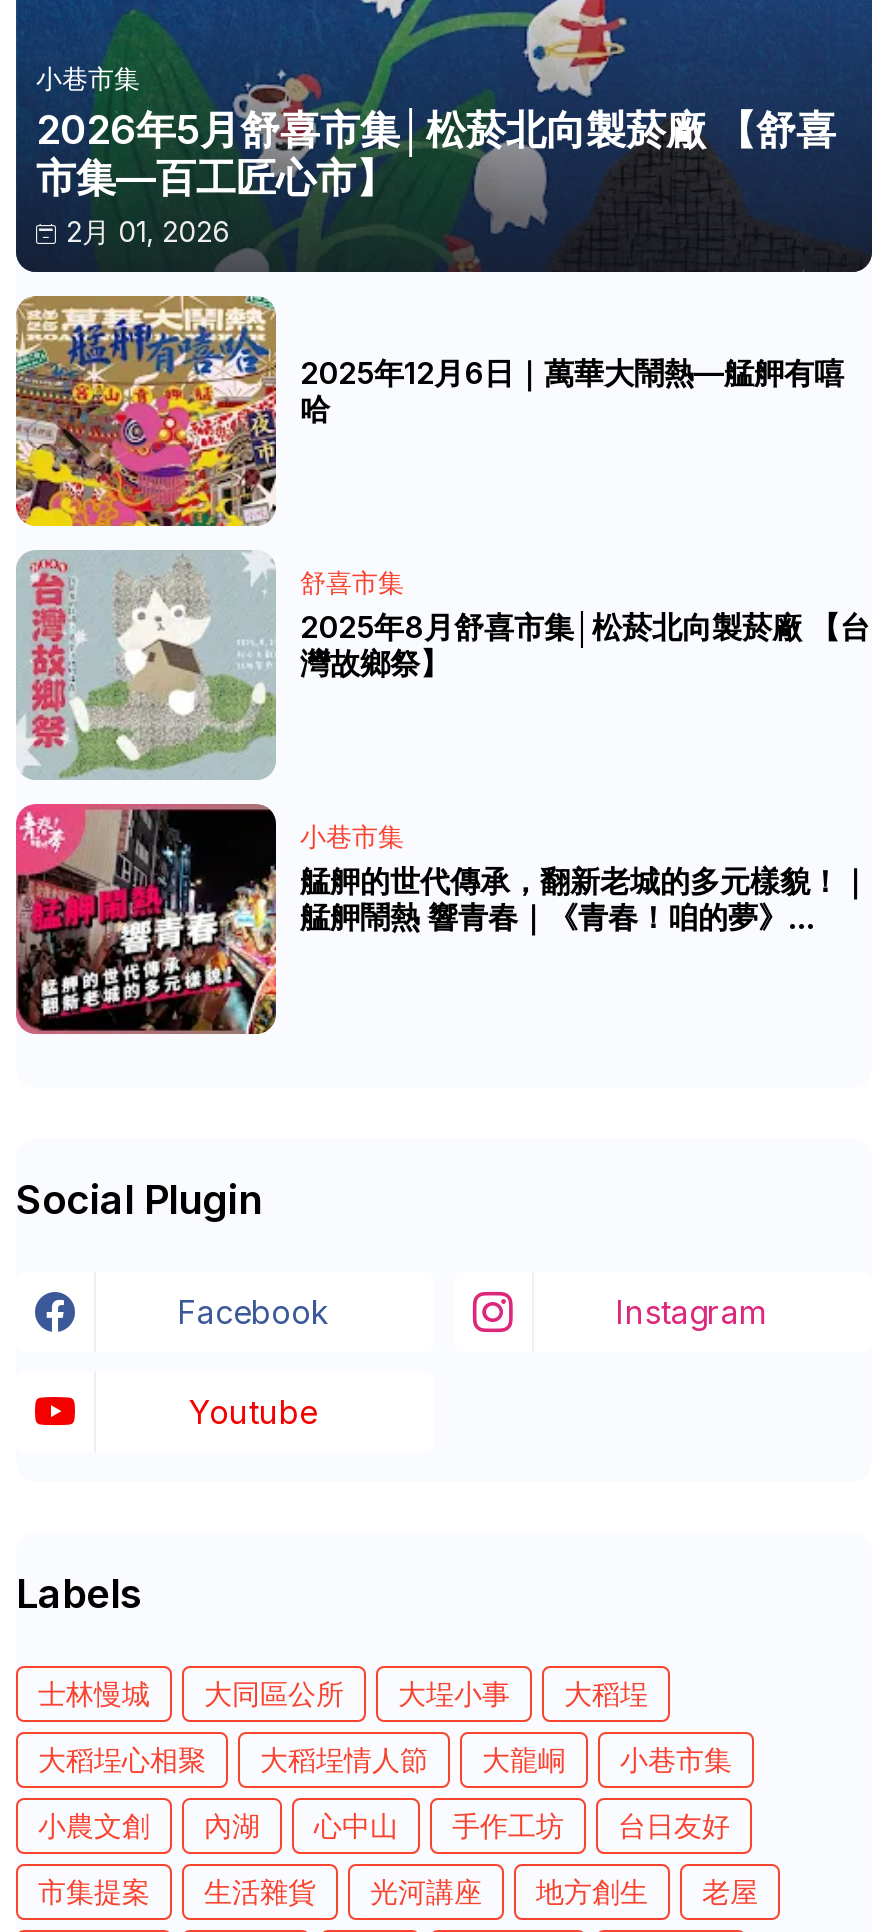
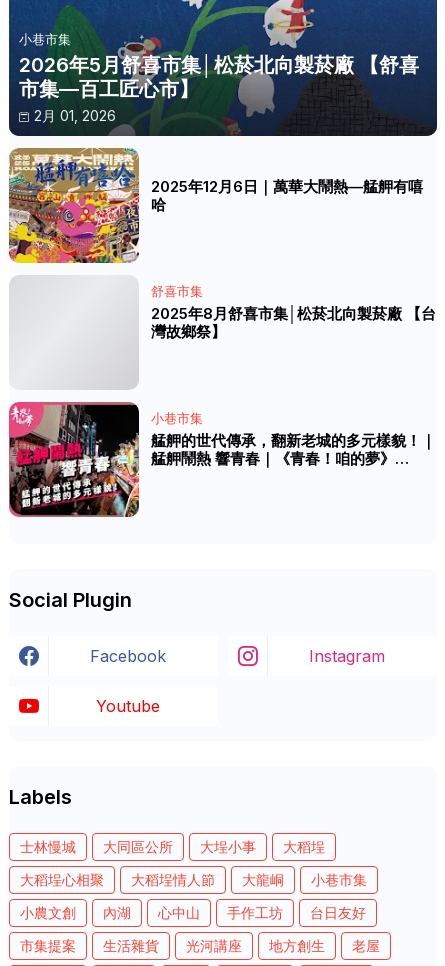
- [image]
